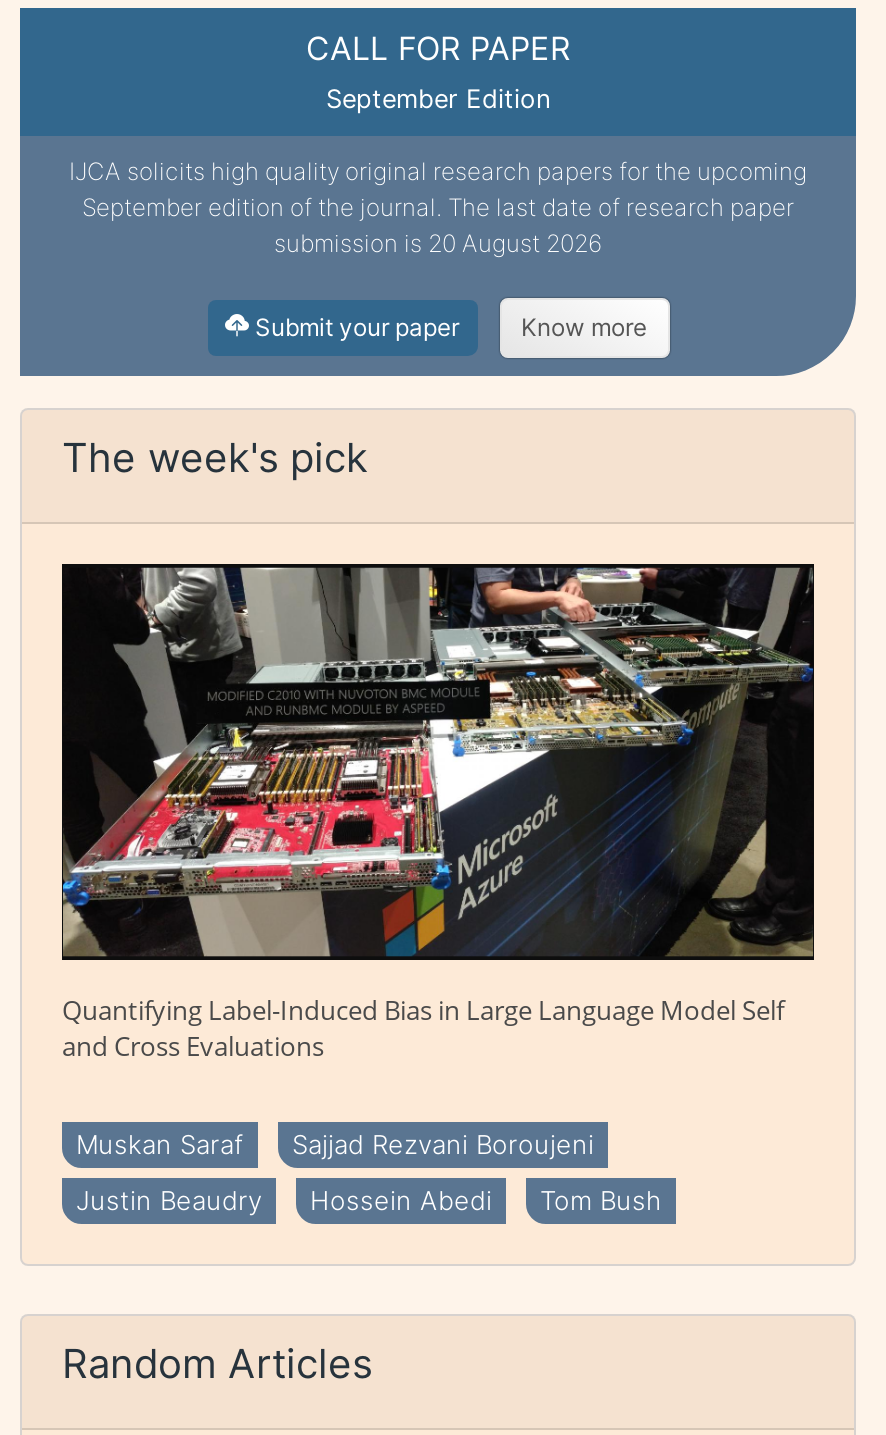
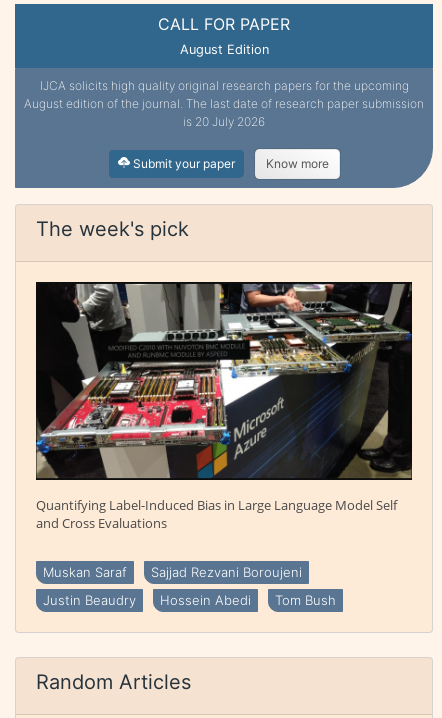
- September Edition
+ August Edition

- September edition of the journal. The last date of research paper
- submission is 20 August 2026
+ August edition of the journal. The last date of research paper submission
+ is 20 July 2026
